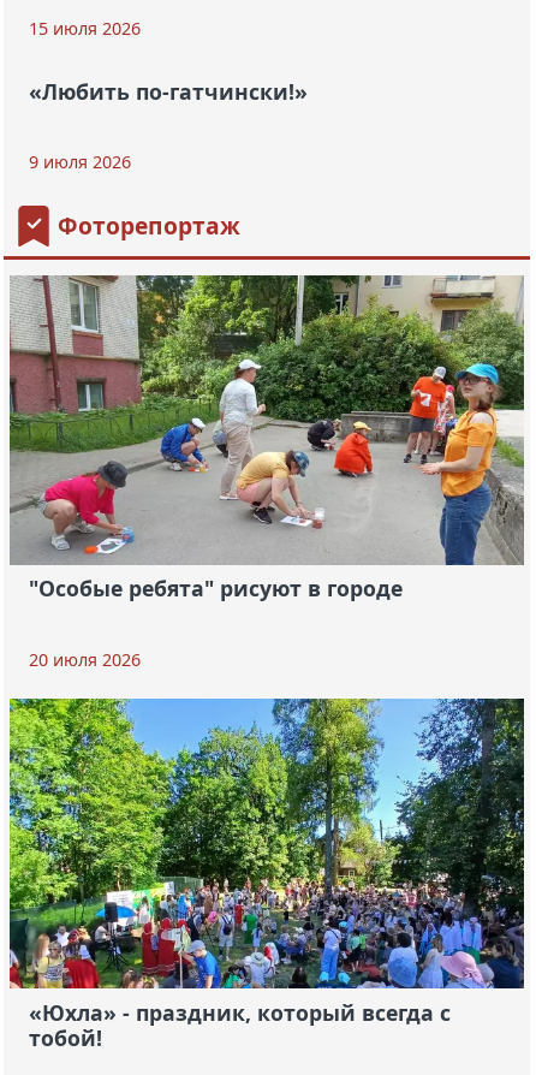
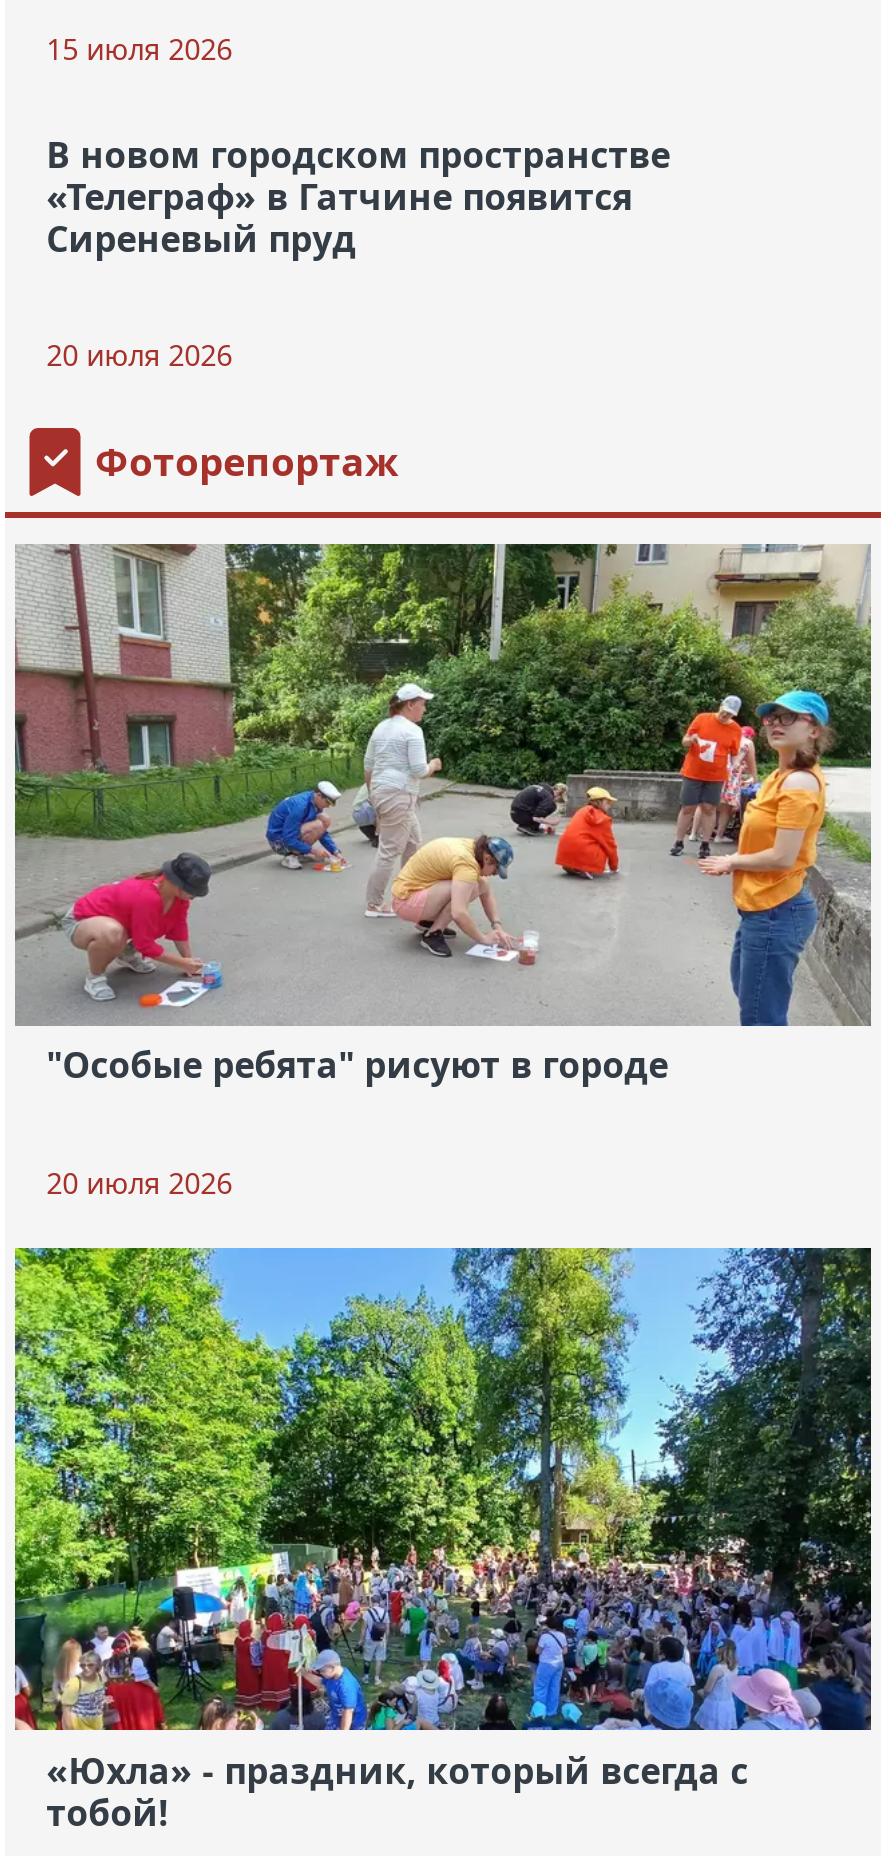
- «Любить по-гатчински!»
+ В новом городском пространстве
+ «Телеграф» в Гатчине появится
+ Сиреневый пруд

- 9 июля 2026
+ 20 июля 2026
